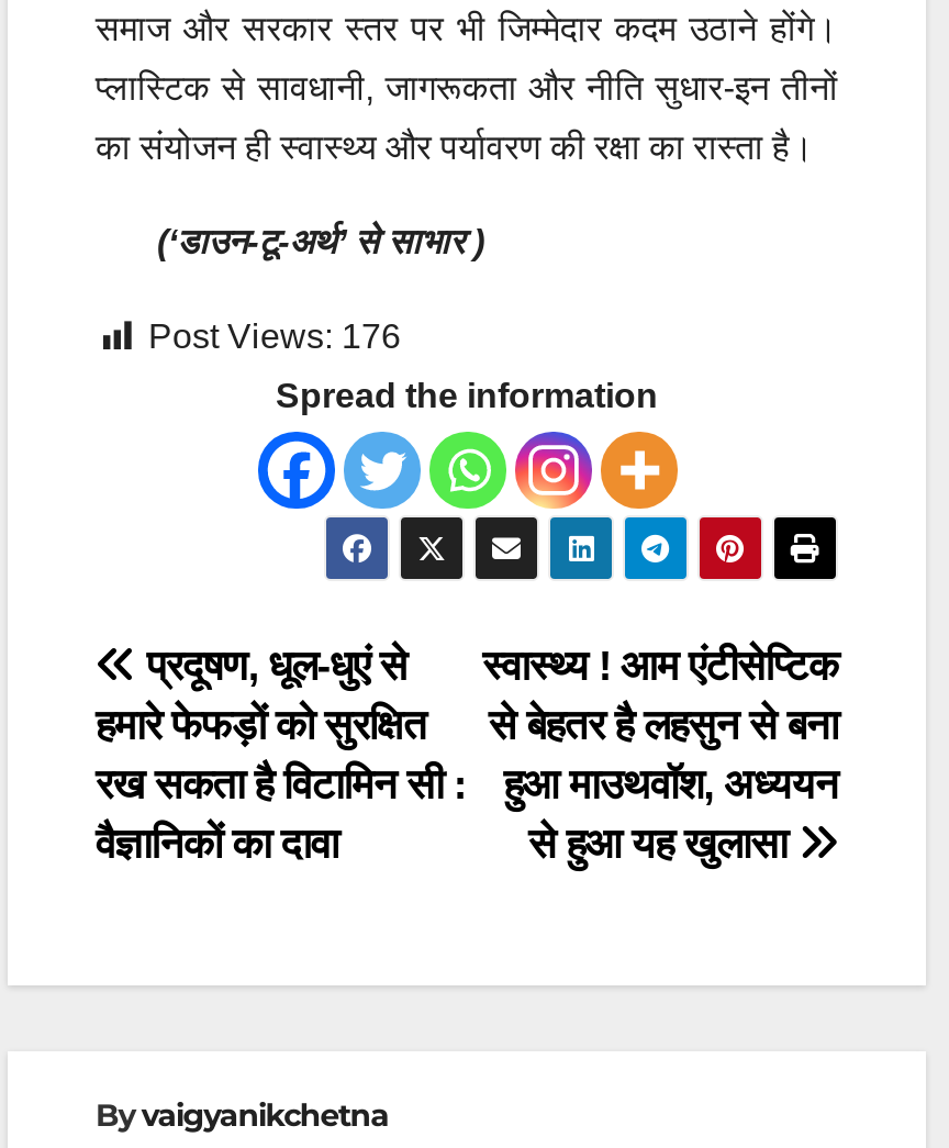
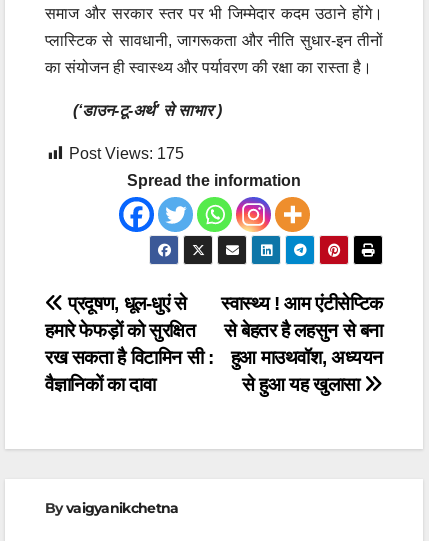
- Post Views: 176
+ Post Views: 175
